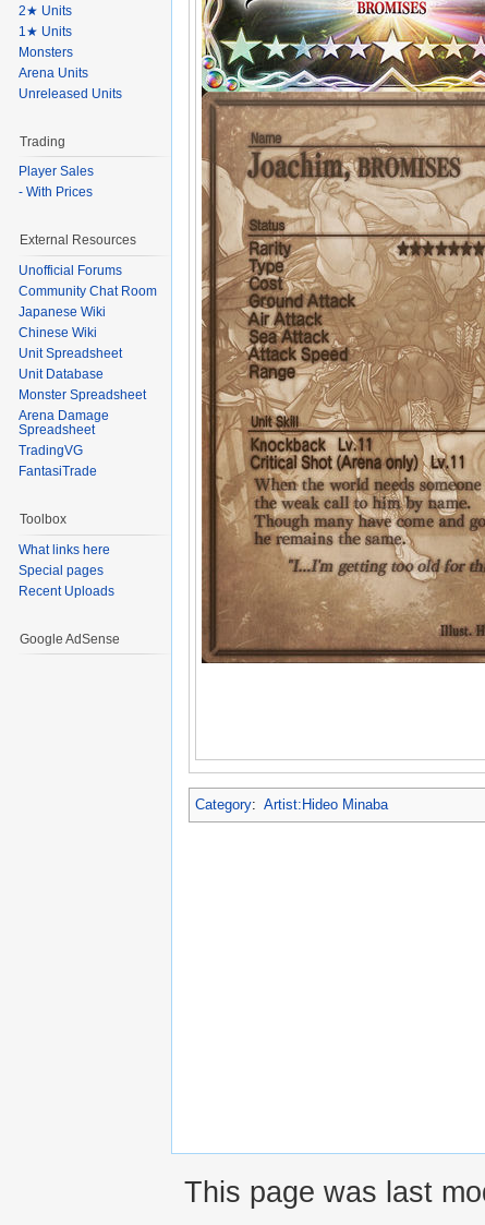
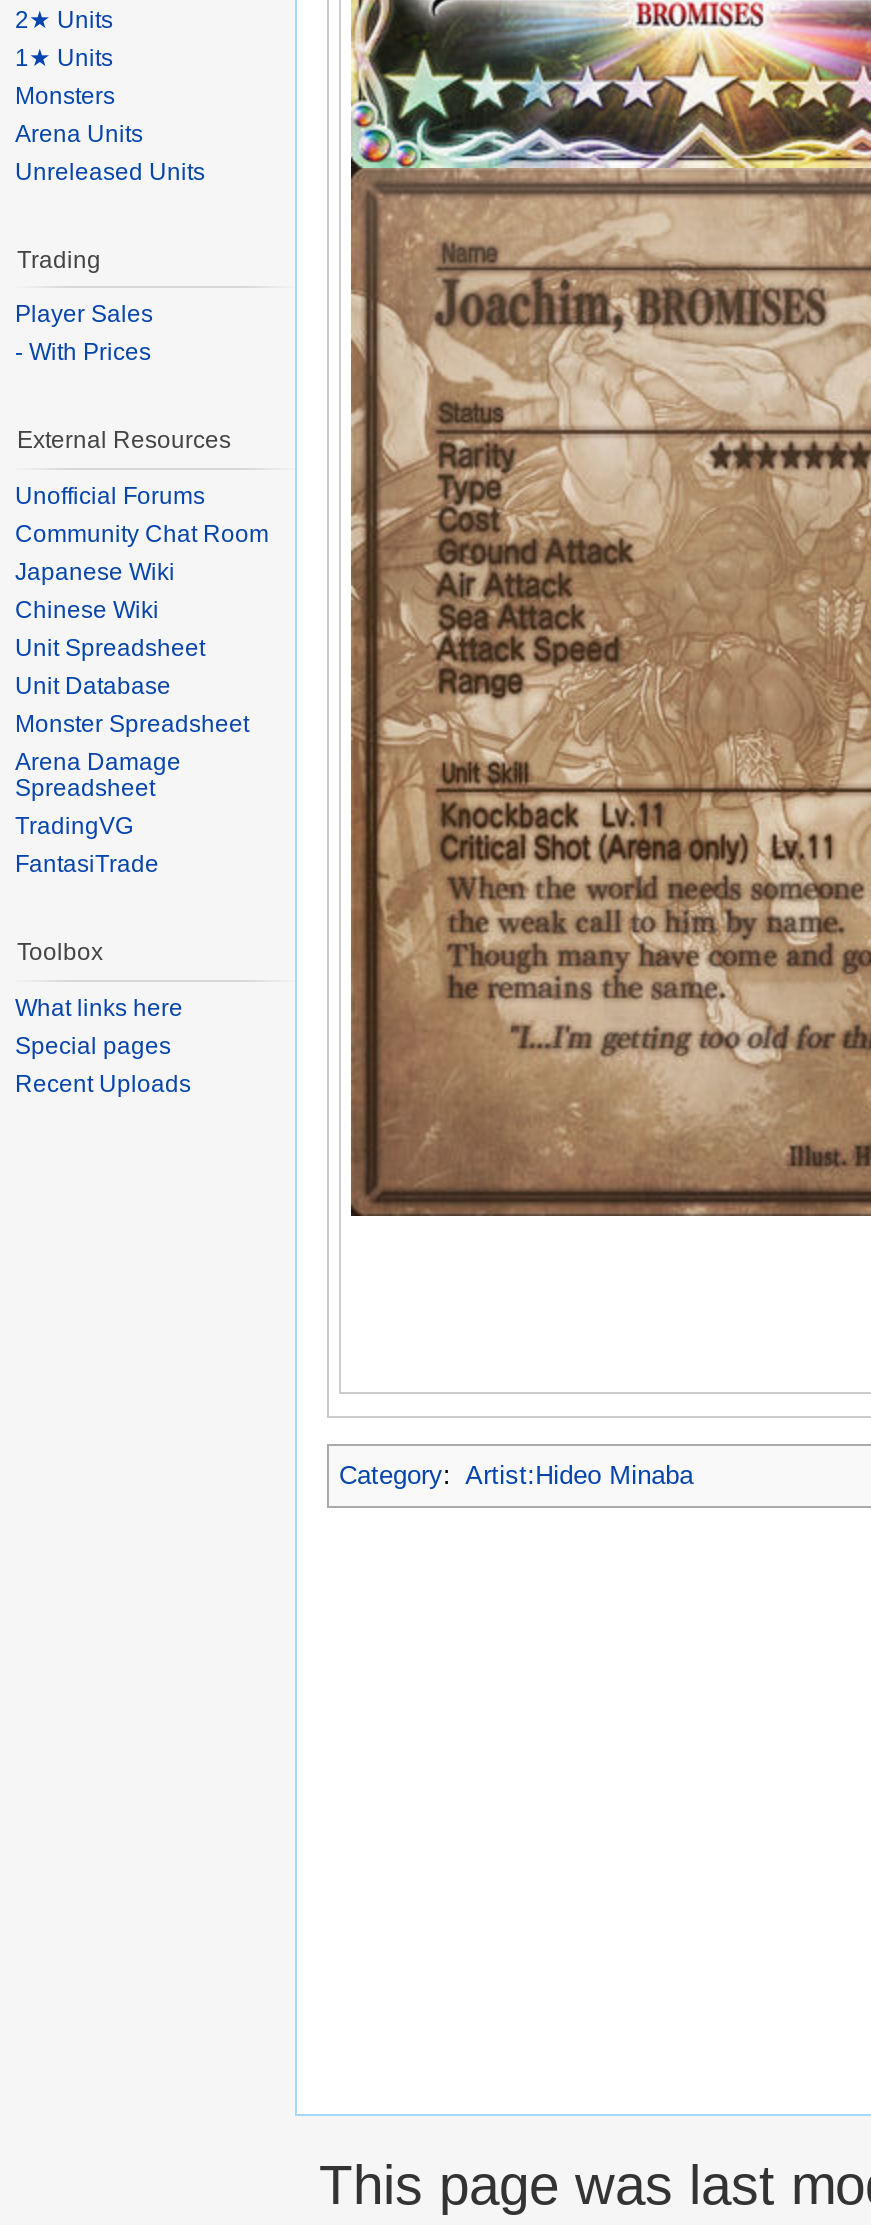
- Google AdSense
